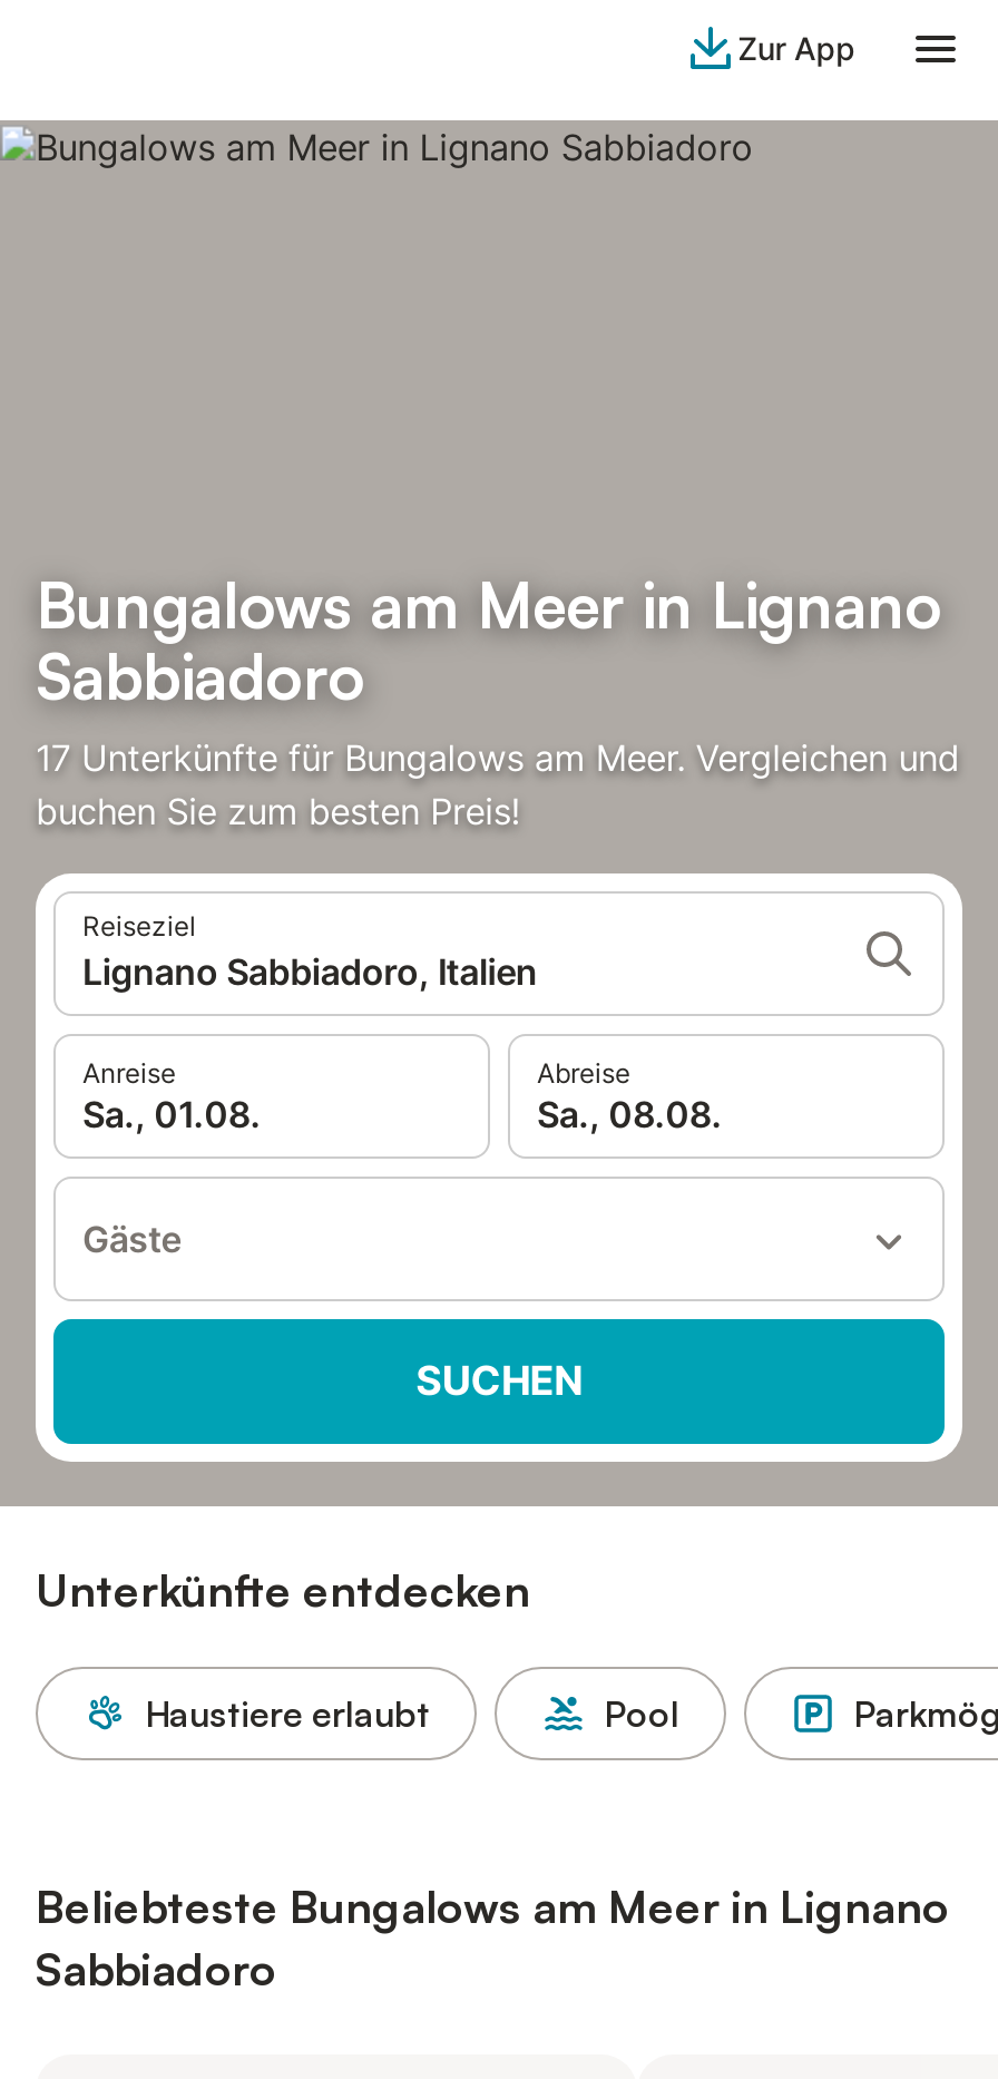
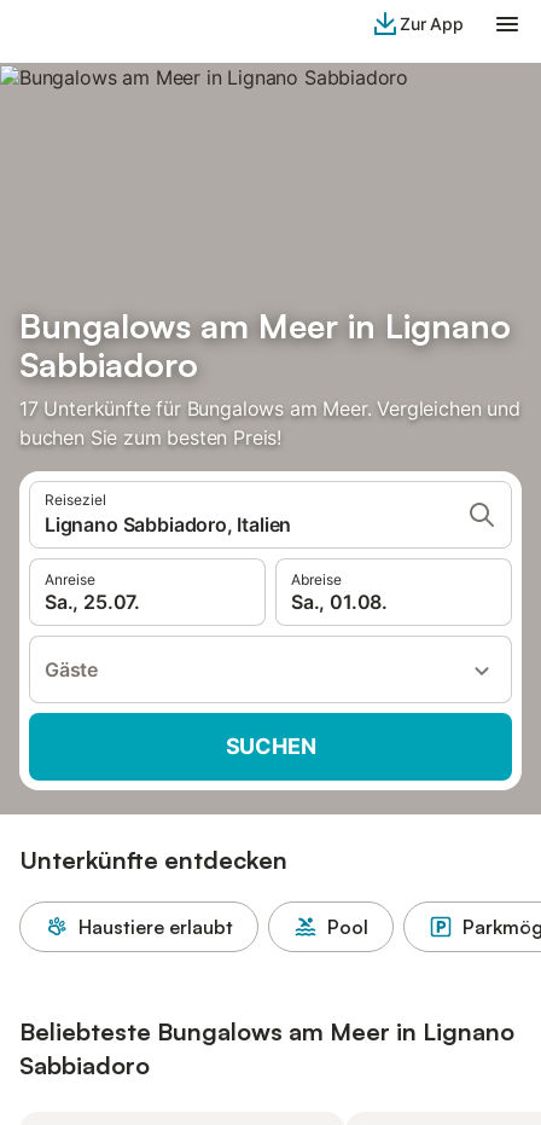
- Sa., 01.08.
+ Sa., 25.07.

- Sa., 08.08.
+ Sa., 01.08.
